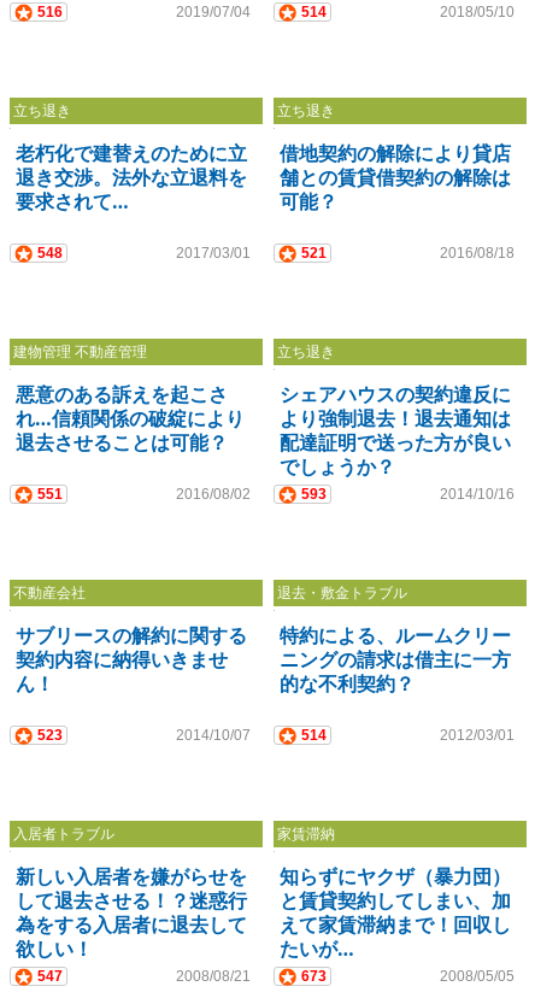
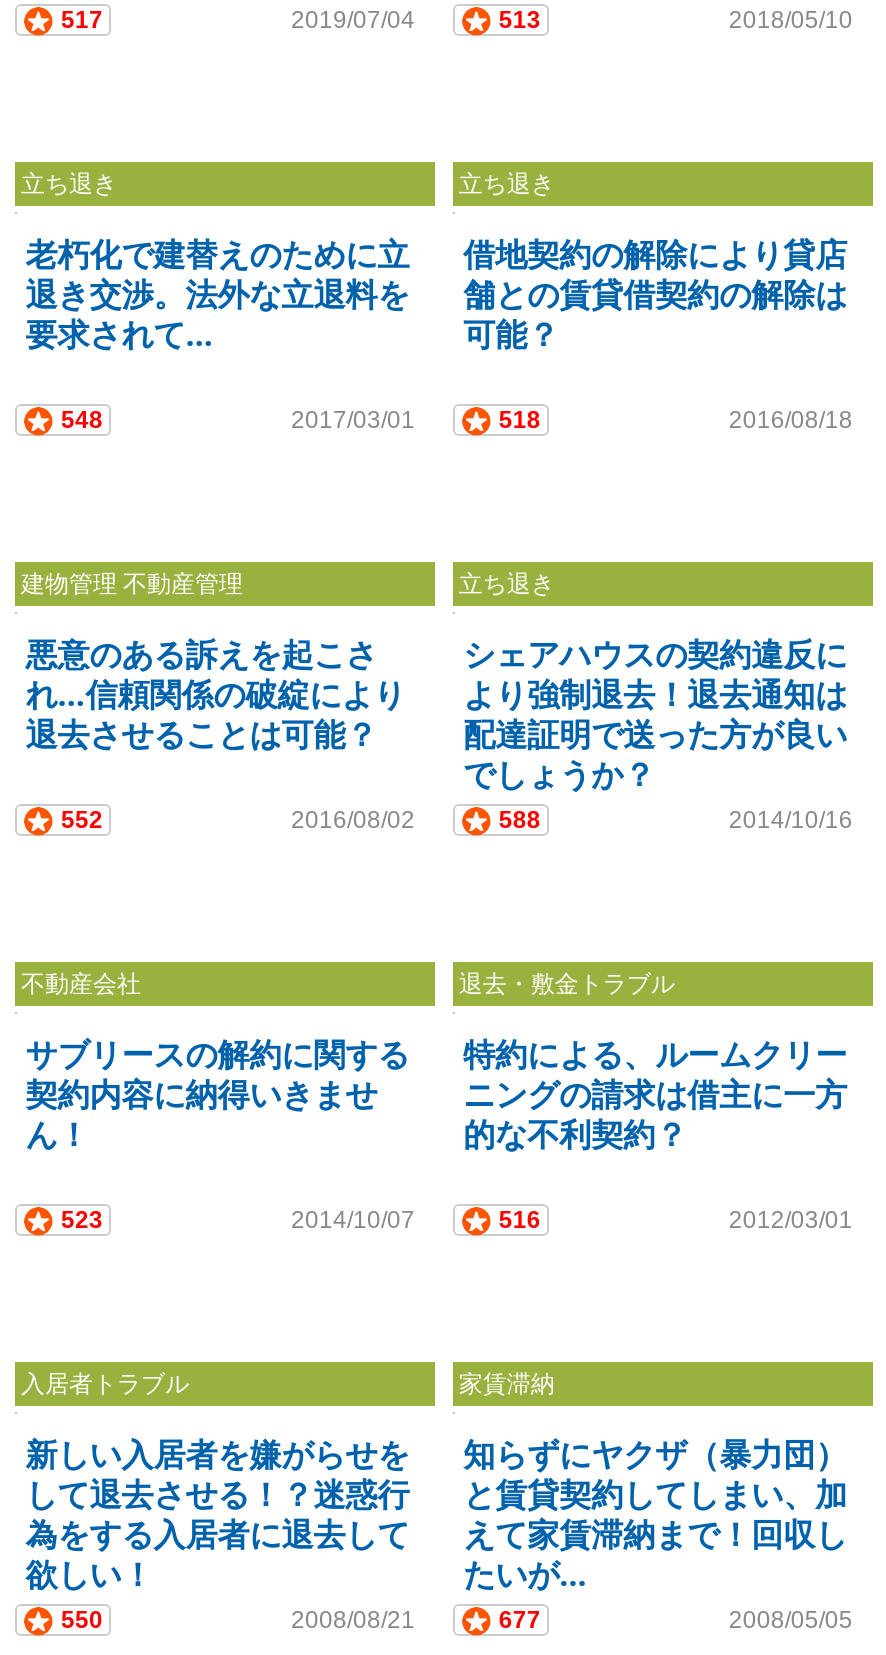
- 516
+ 517

- 514
+ 513

- 521
+ 518

- 551
+ 552

- 593
+ 588

- 514
+ 516

- 547
+ 550

- 673
+ 677
